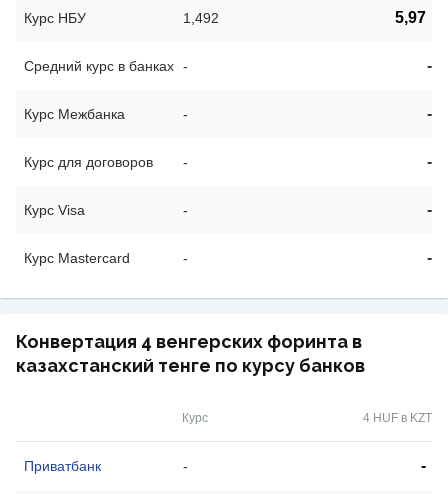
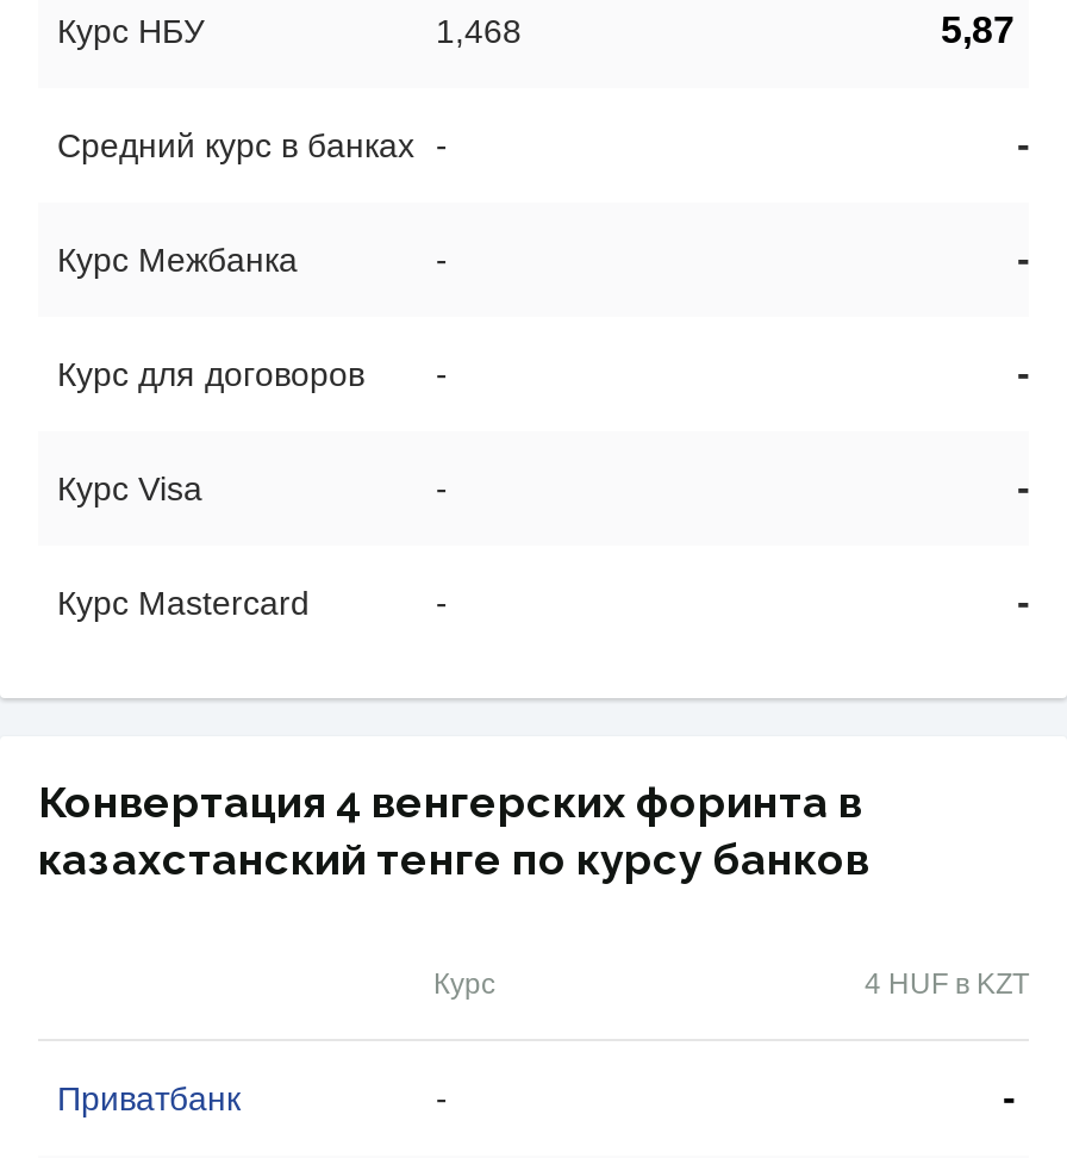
- 1,492
+ 1,468

- 5,97
+ 5,87
